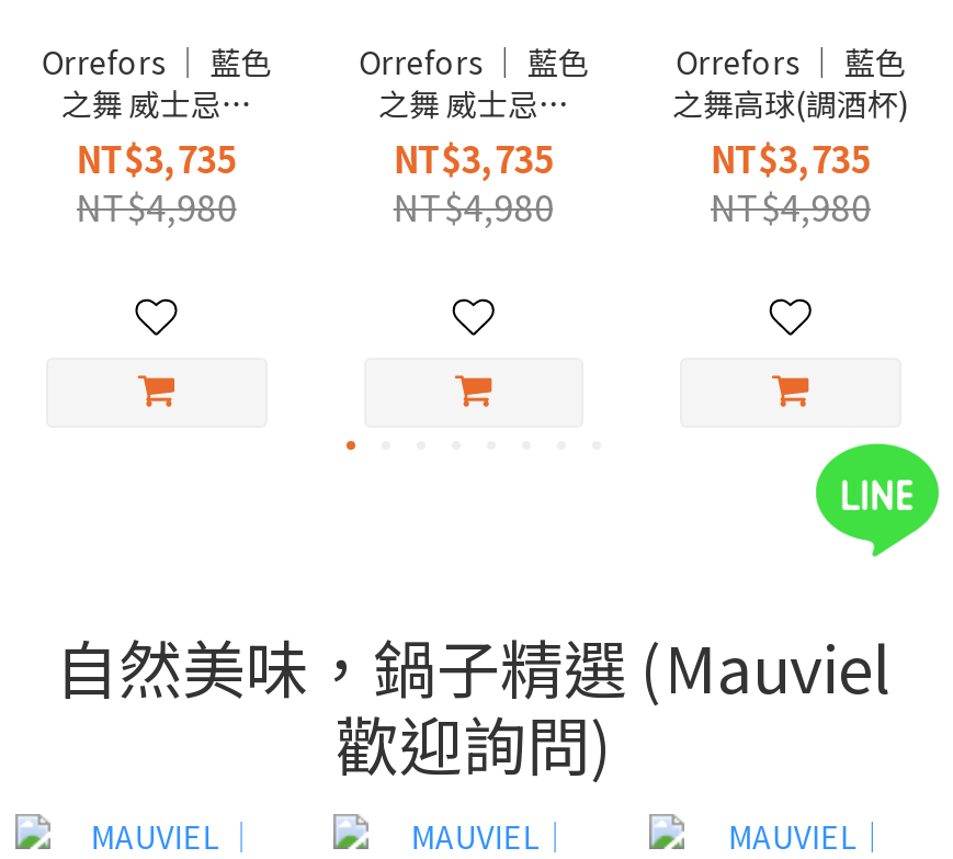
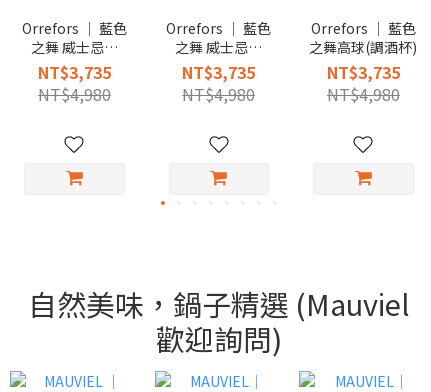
- [image]
